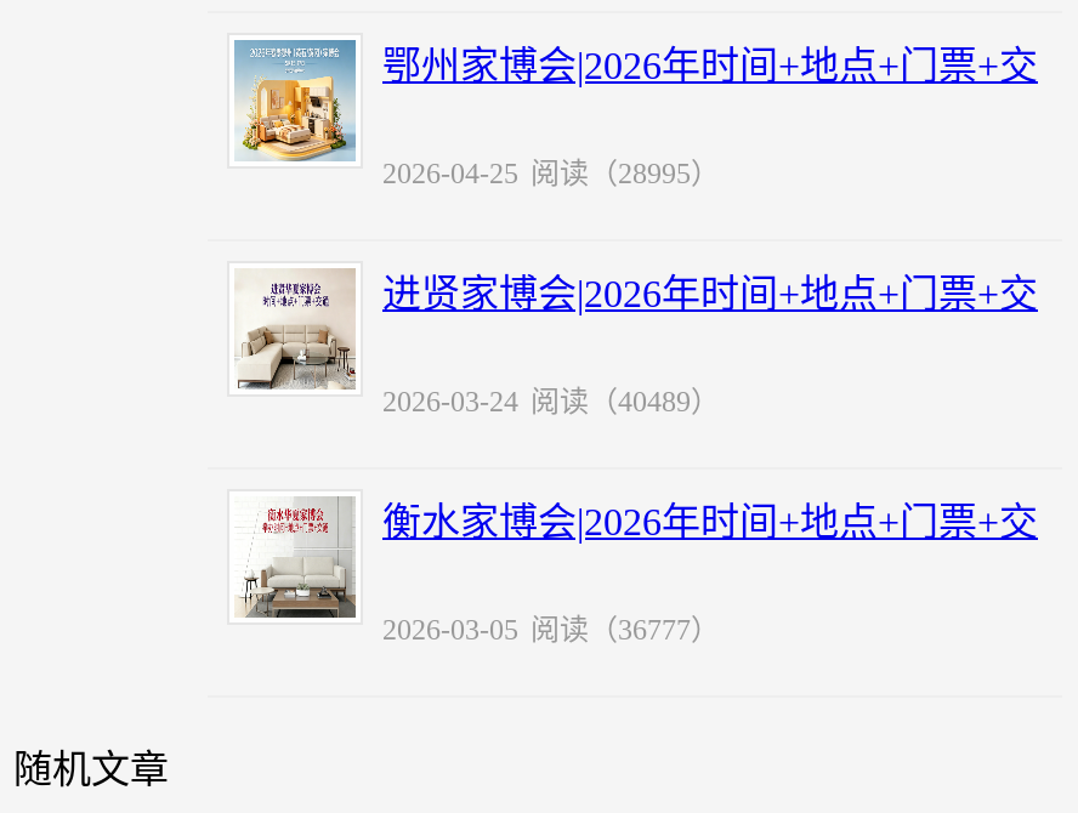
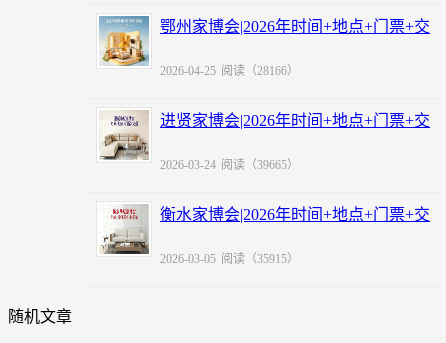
- 2026-04-25 阅读（28995）
+ 2026-04-25 阅读（28166）

- 2026-03-24 阅读（40489）
+ 2026-03-24 阅读（39665）

- 2026-03-05 阅读（36777）
+ 2026-03-05 阅读（35915）
